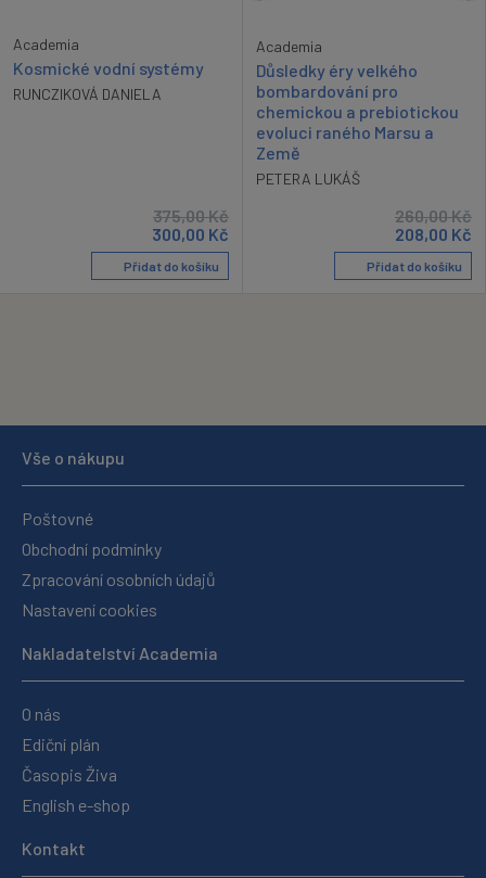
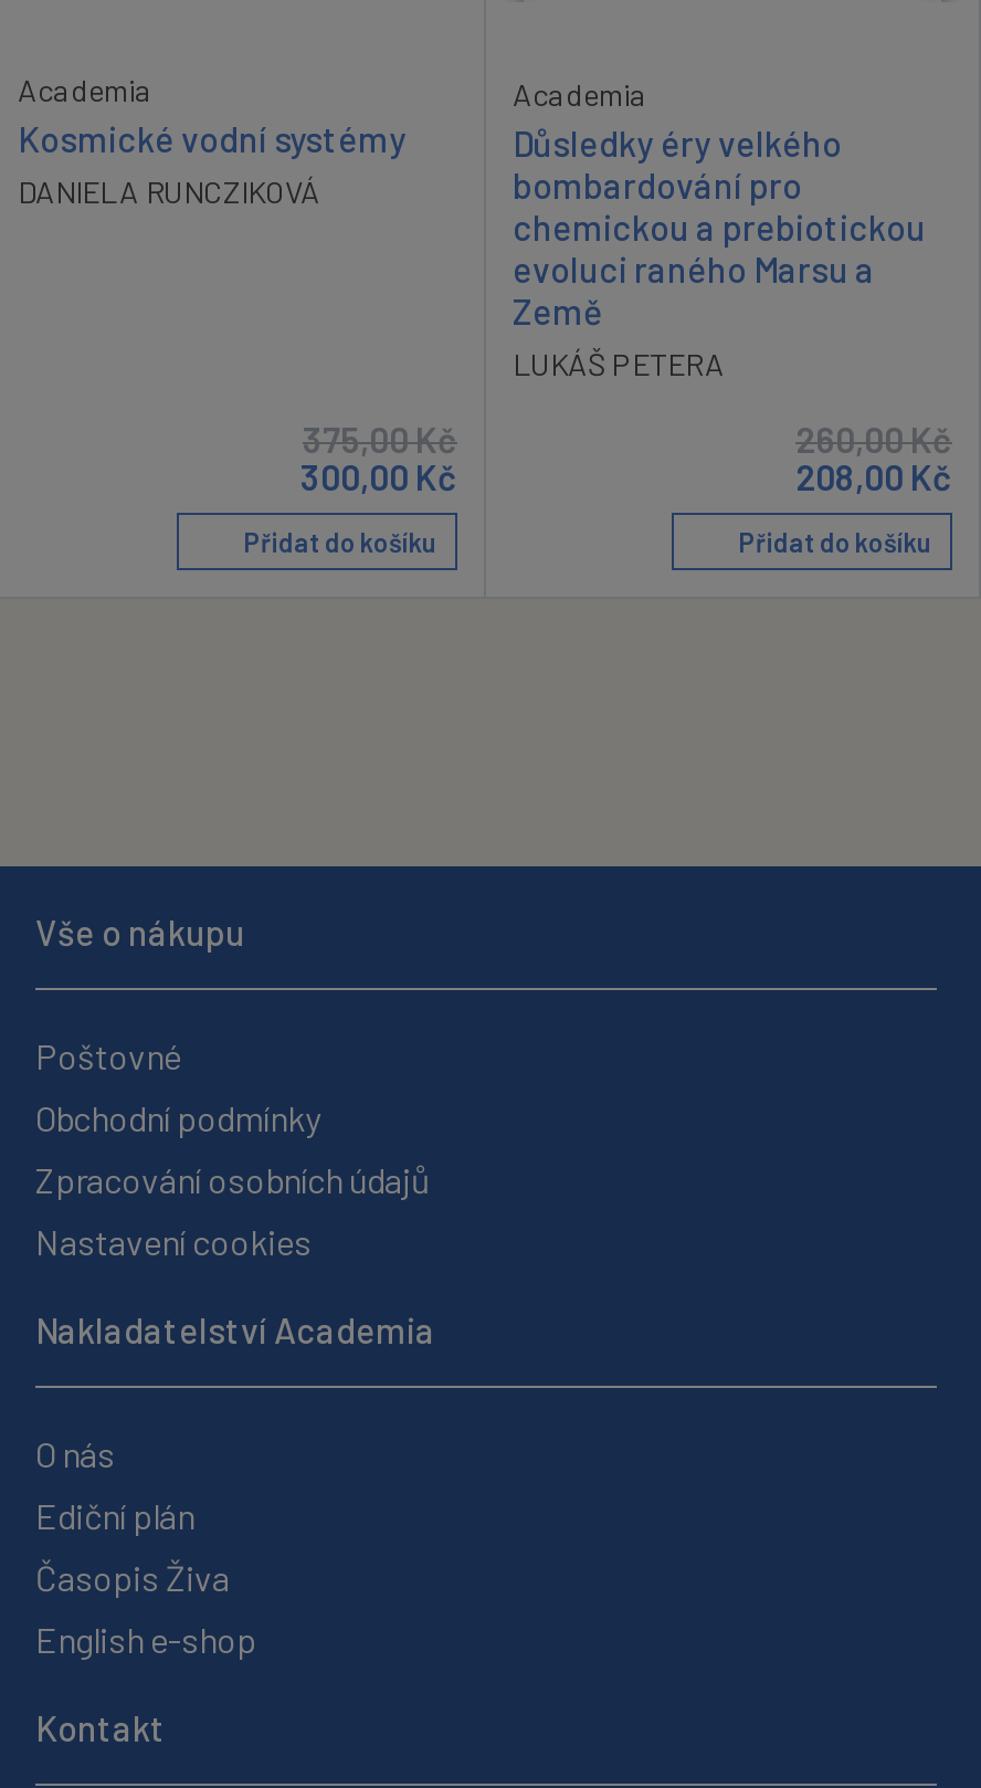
- RUNCZIKOVÁ DANIELA
+ DANIELA RUNCZIKOVÁ

- PETERA LUKÁŠ
+ LUKÁŠ PETERA
